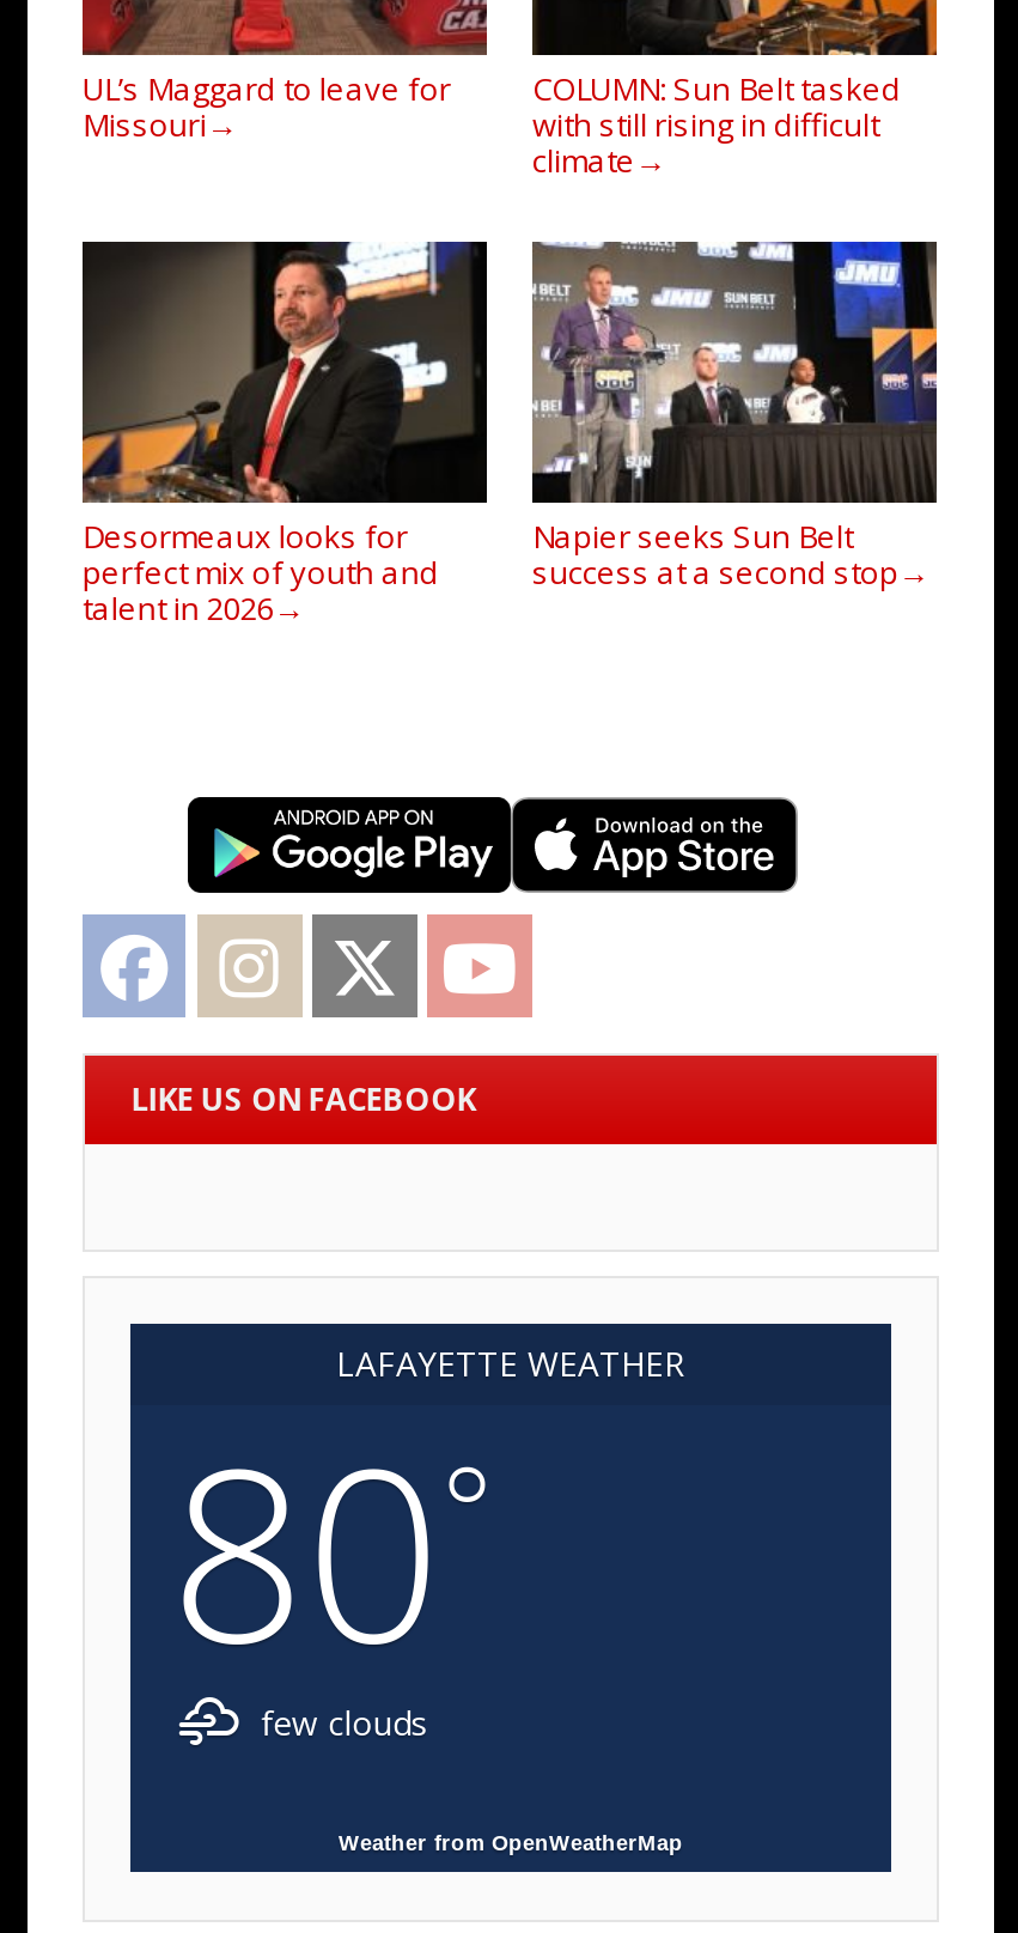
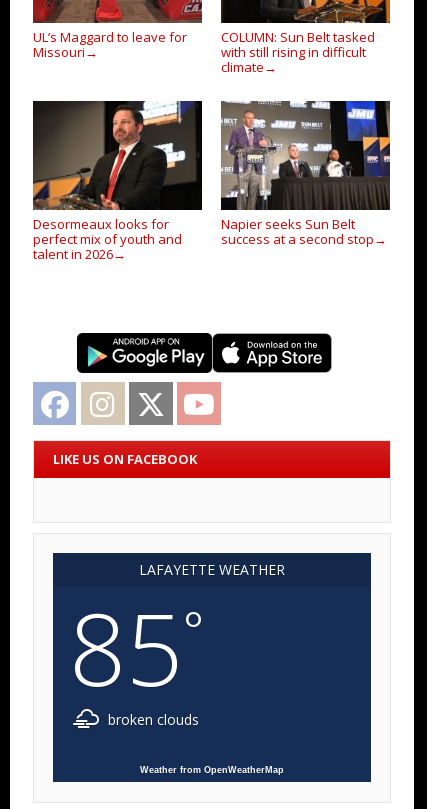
- 80°
+ 85°

- few clouds
+ broken clouds
